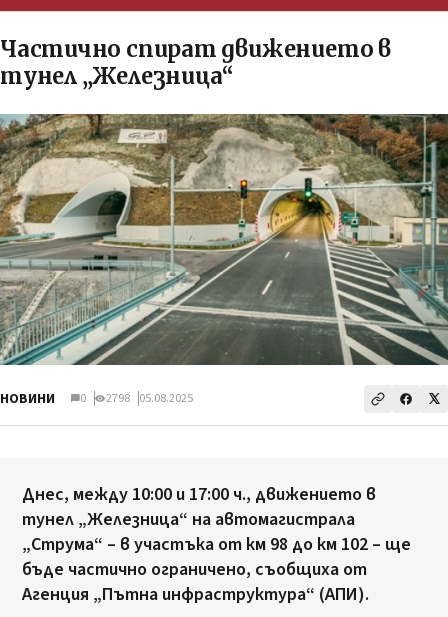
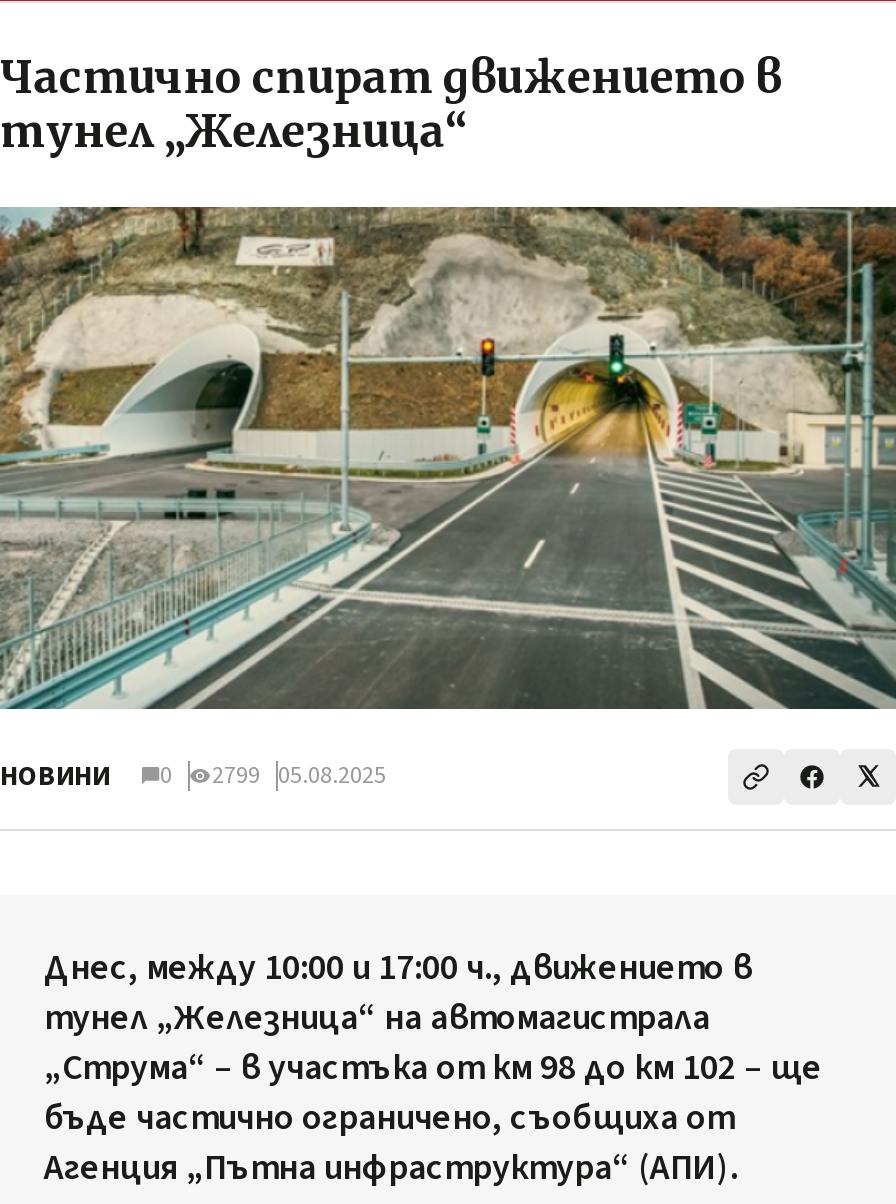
- НОВИНИ 0 2798 05.08.2025
+ НОВИНИ 0 2799 05.08.2025
